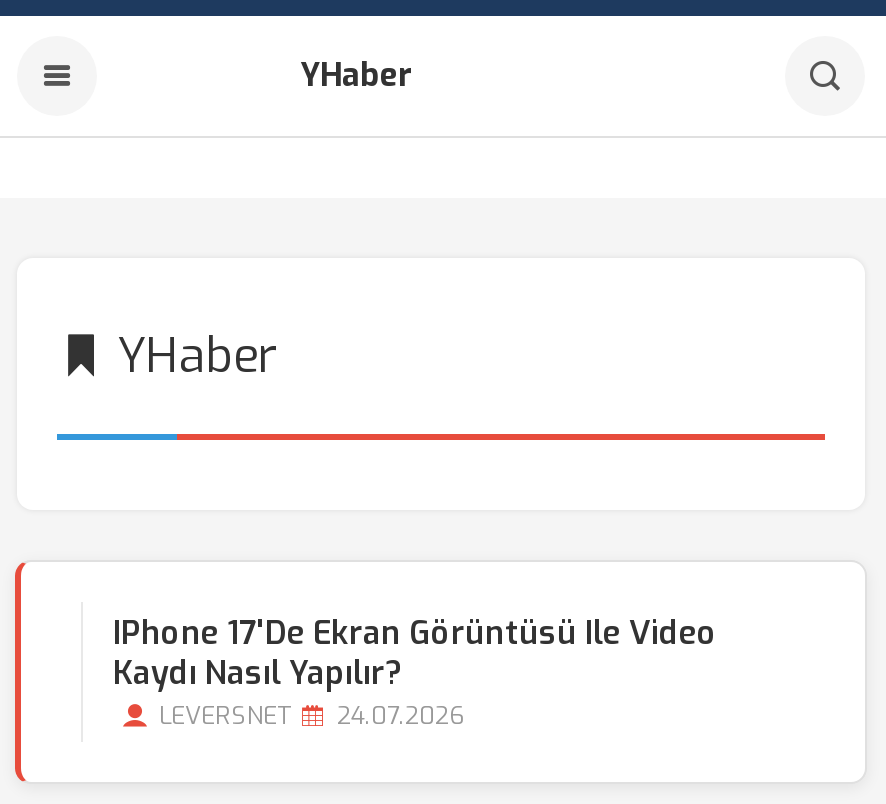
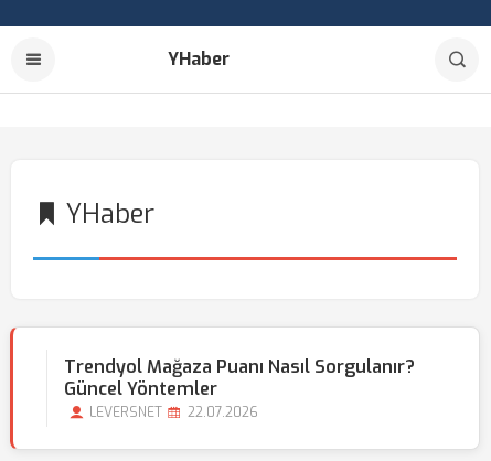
- IPhone 17'de Ekran Görüntüsü Ile Video
- Kaydı Nasıl Yapılır?
+ Trendyol Mağaza Puanı Nasıl Sorgulanır?
+ Güncel Yöntemler

- LEVERSNET 24.07.2026
+ LEVERSNET 22.07.2026
